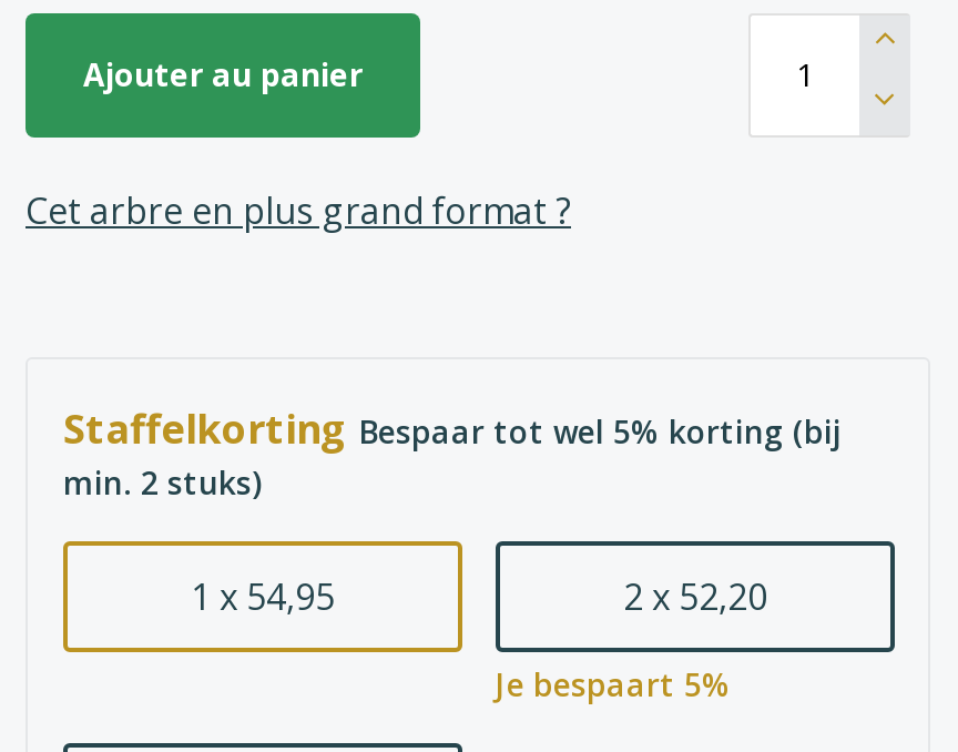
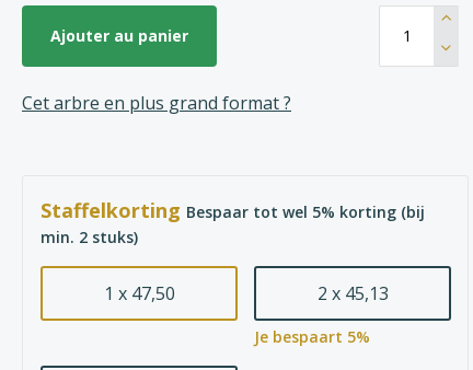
- 1 x 54,95
+ 1 x 47,50

- 2 x 52,20
+ 2 x 45,13
